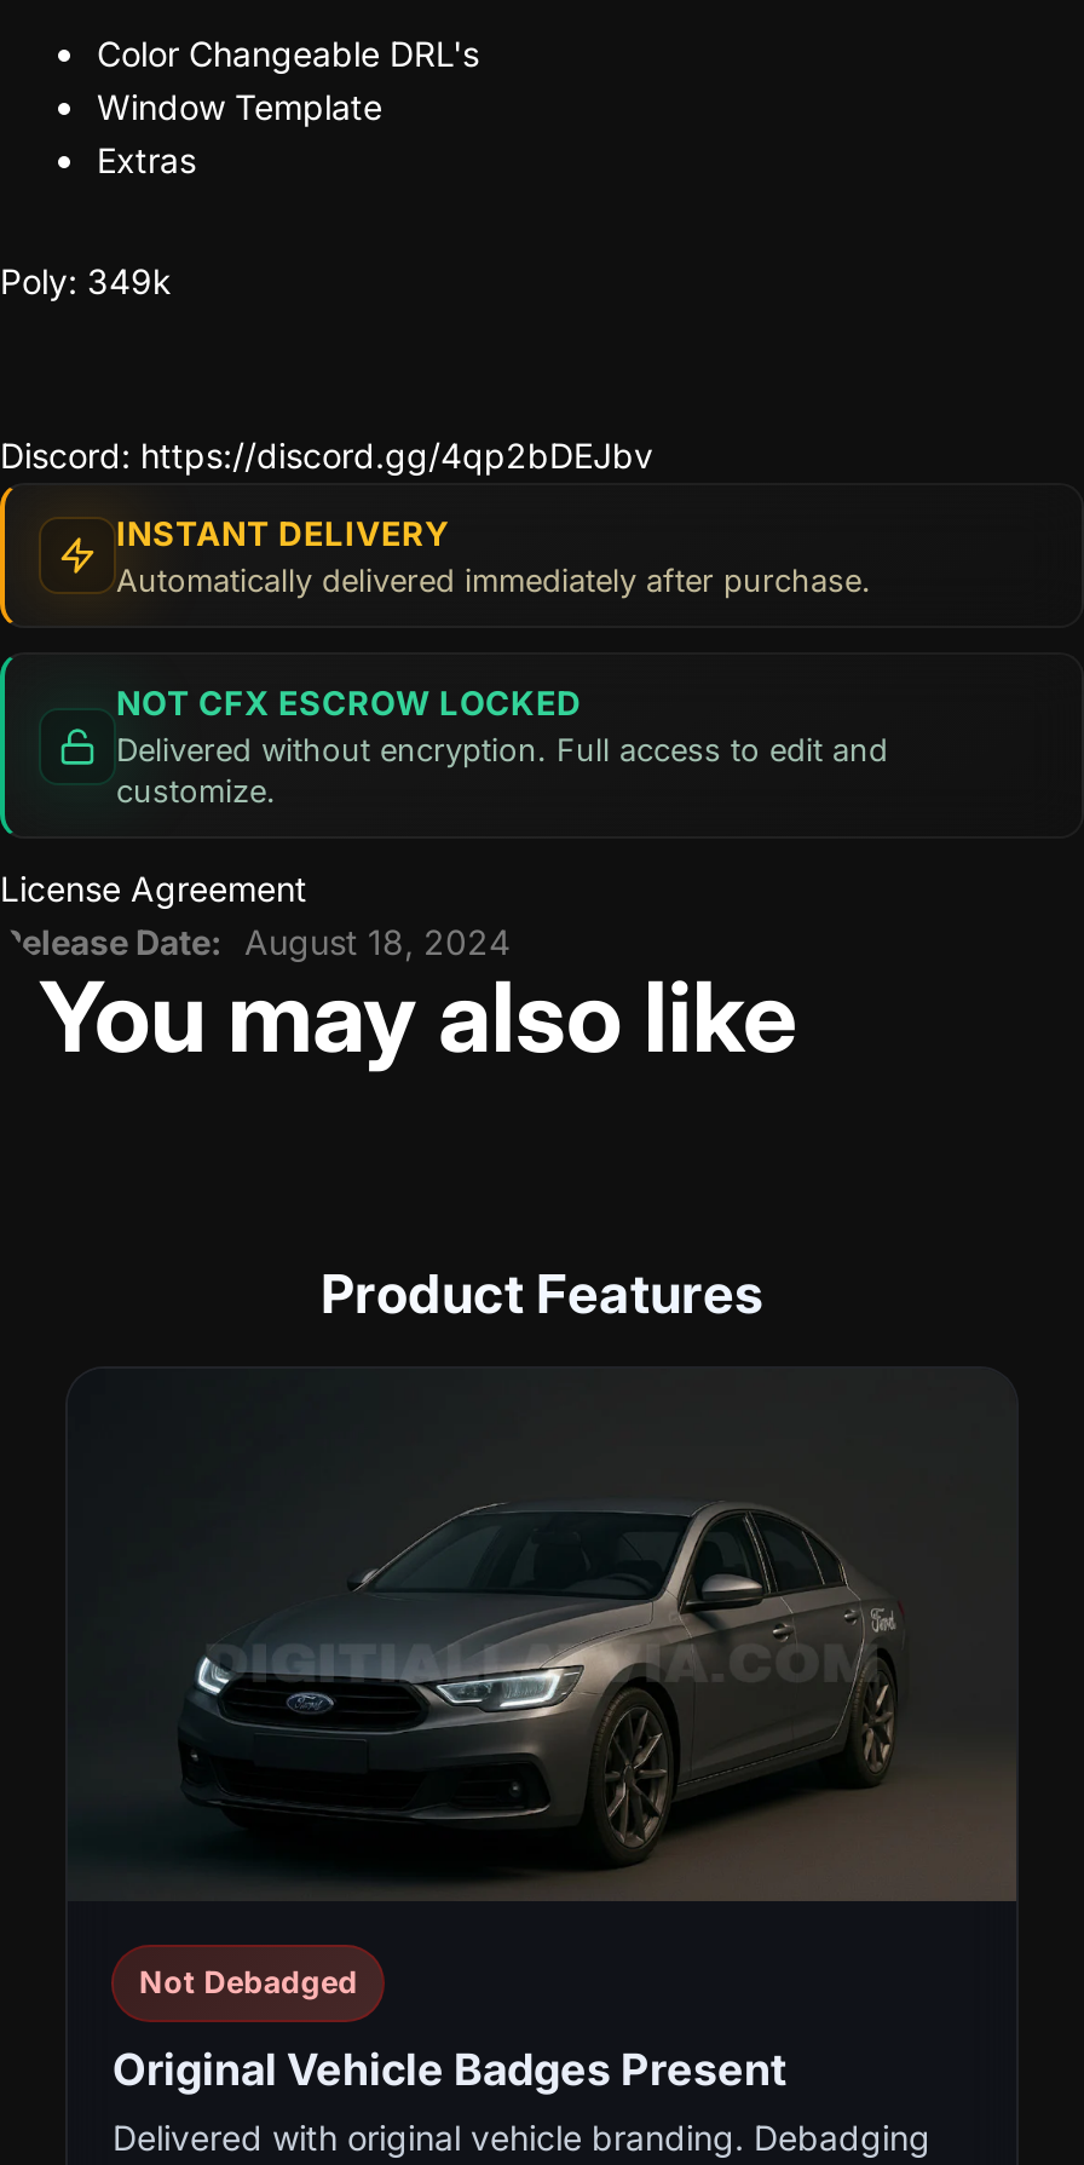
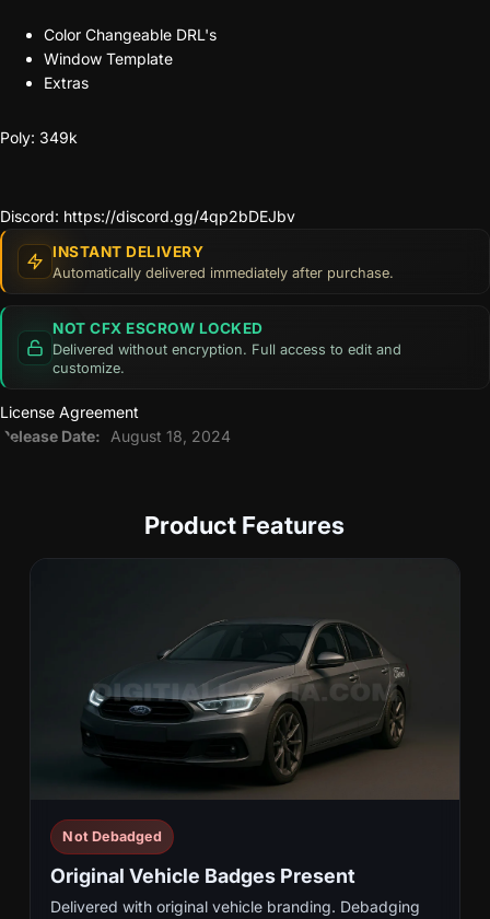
- You may also like
